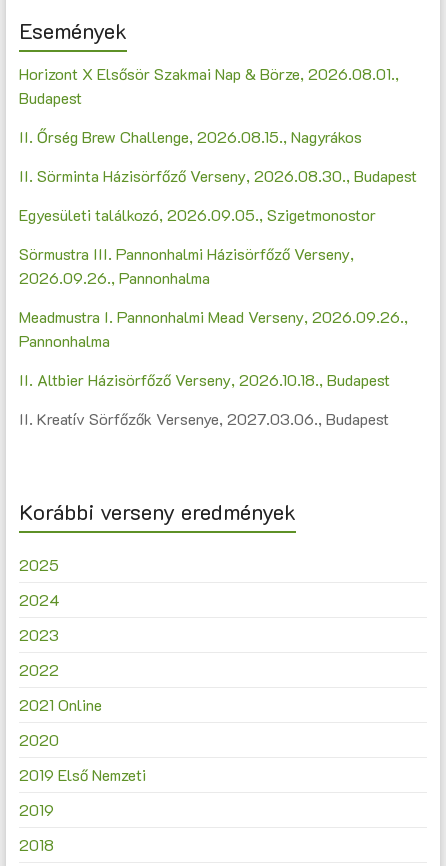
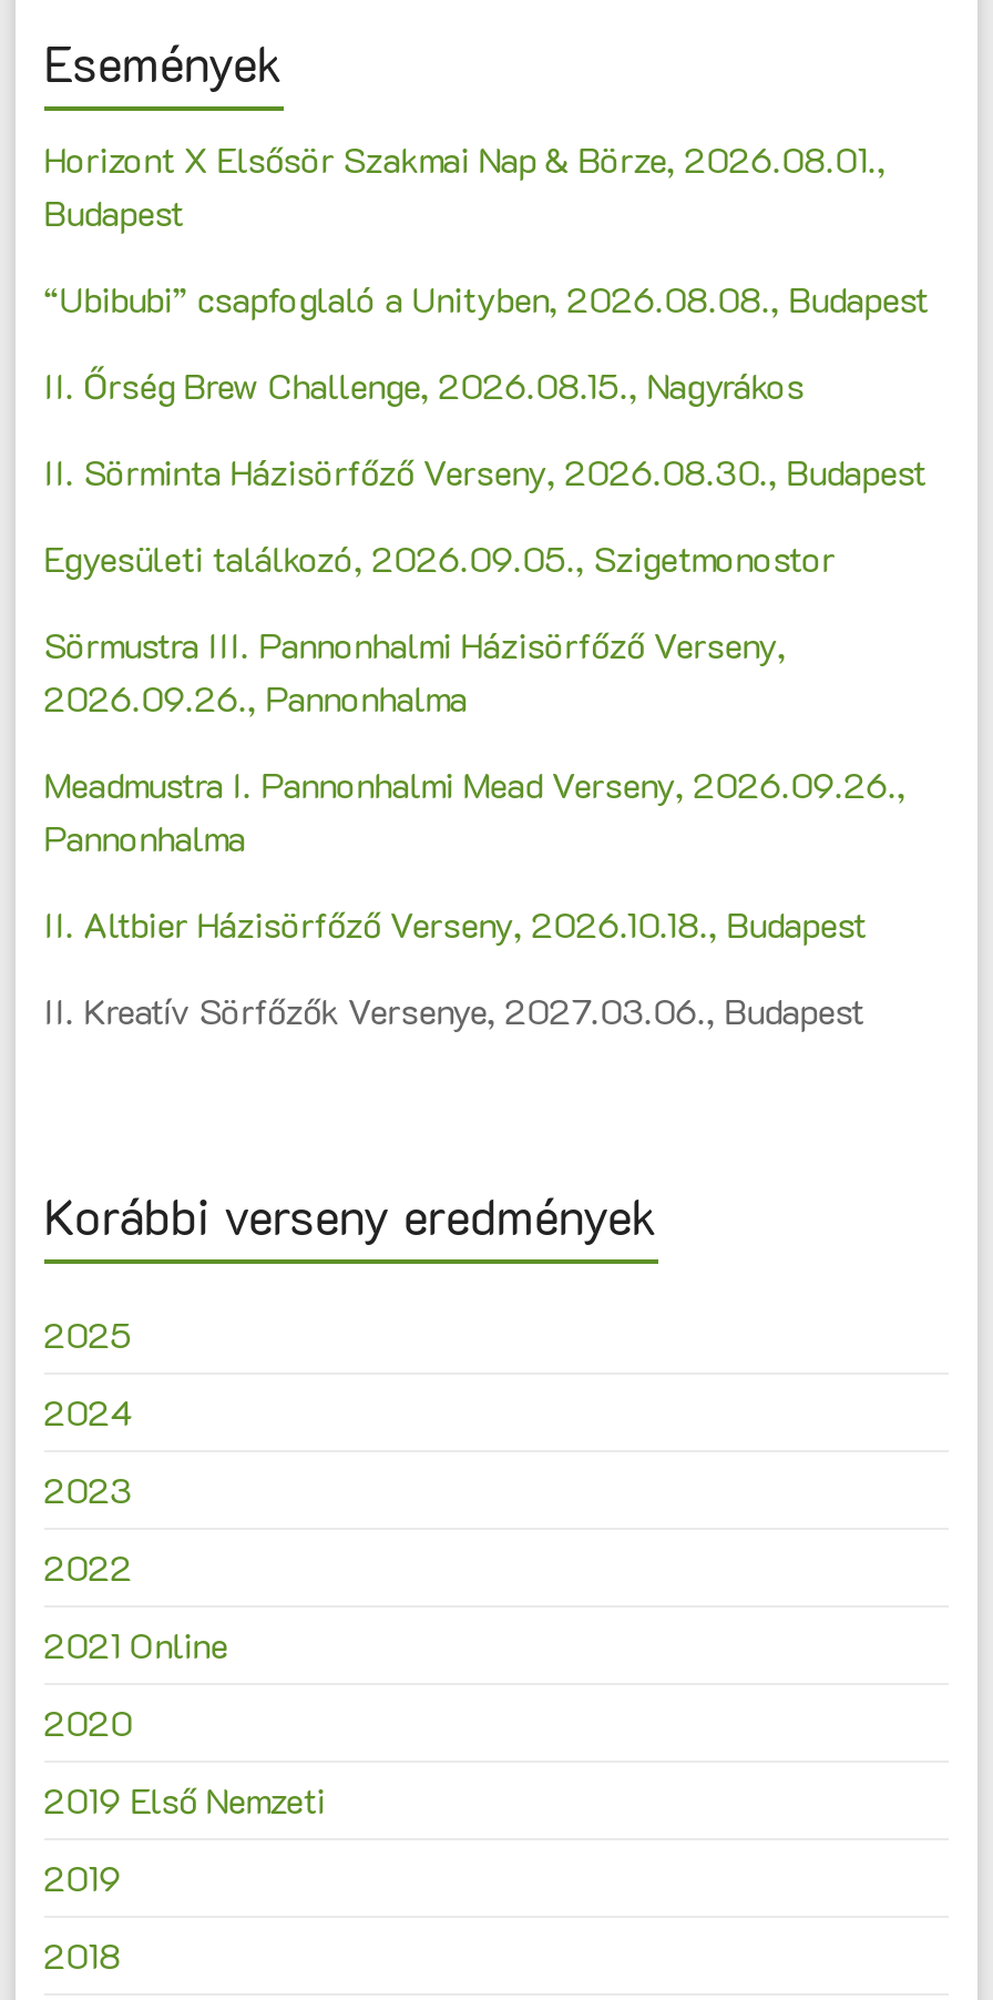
+ “Ubibubi” csapfoglaló a Unityben, 2026.08.08., Budapest
